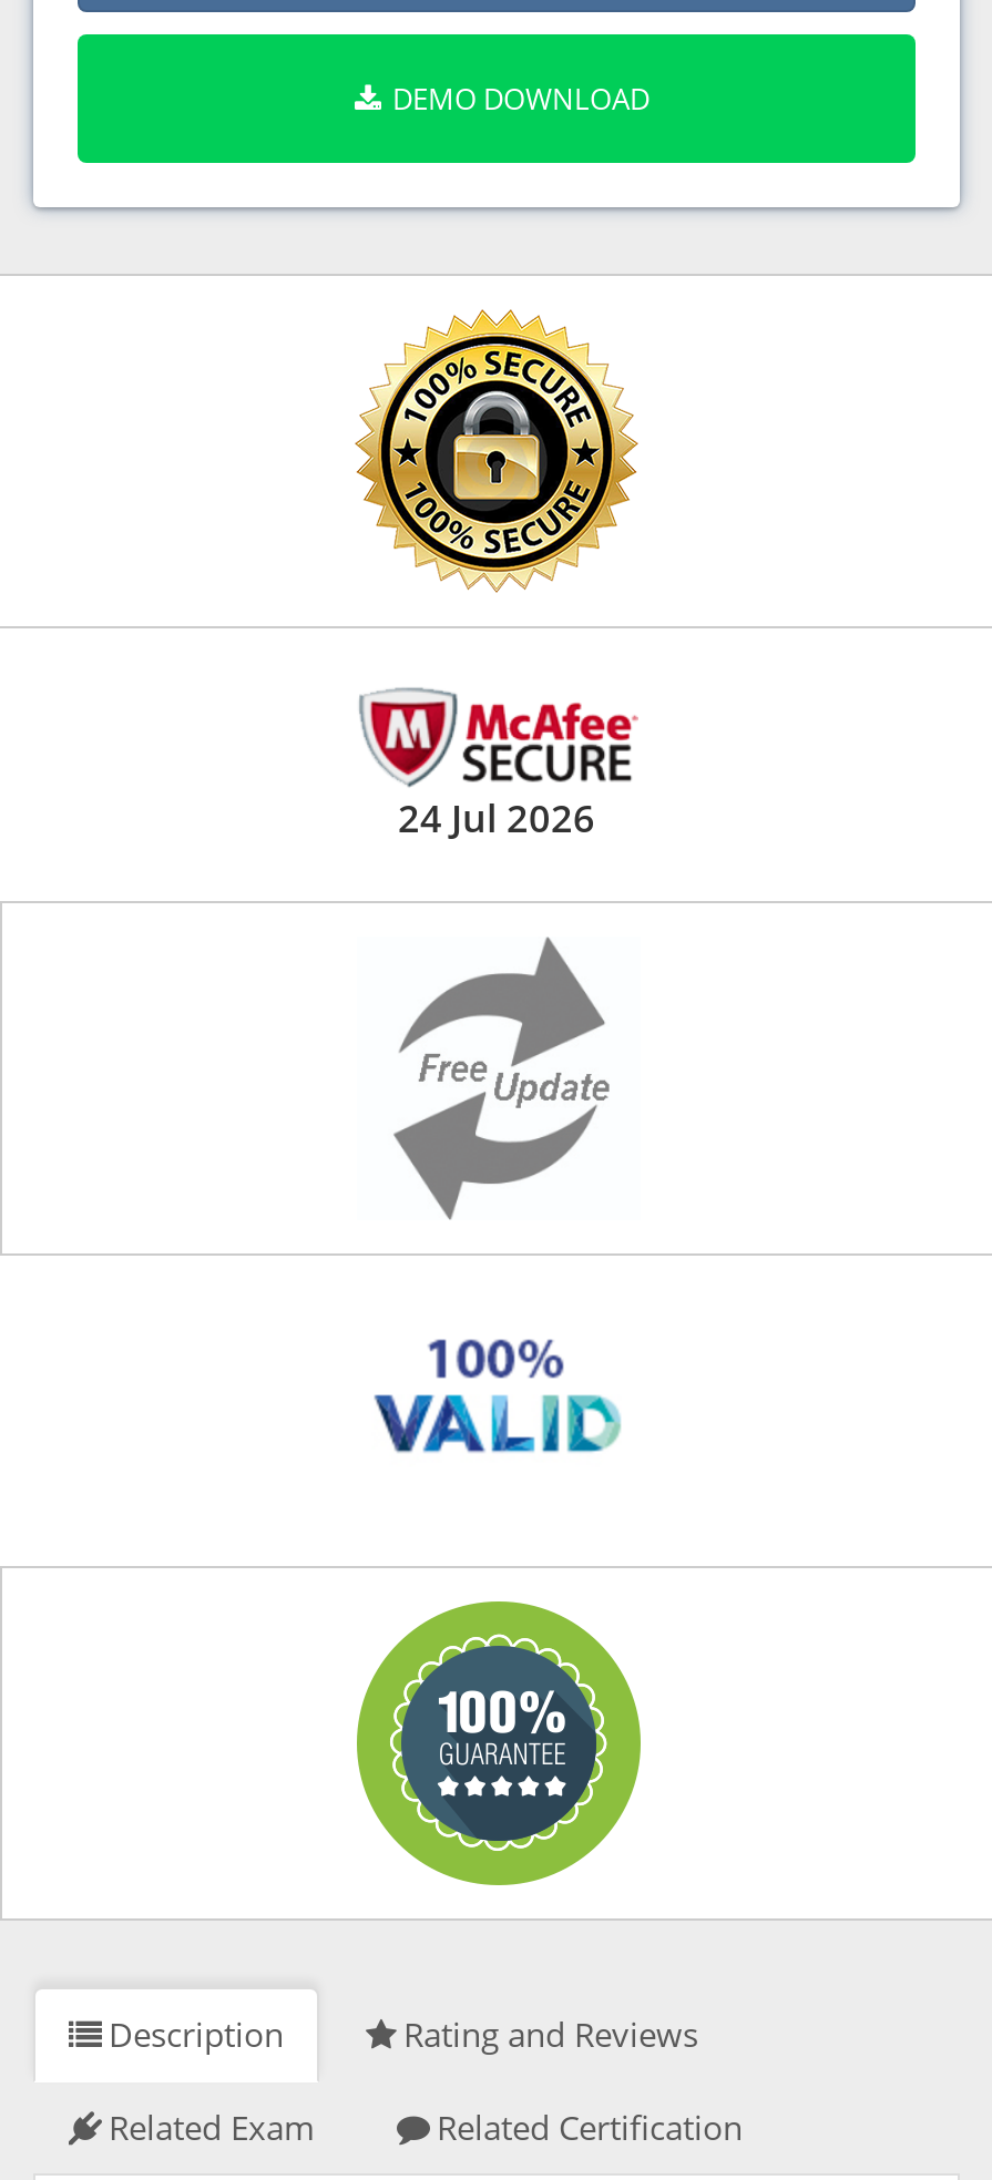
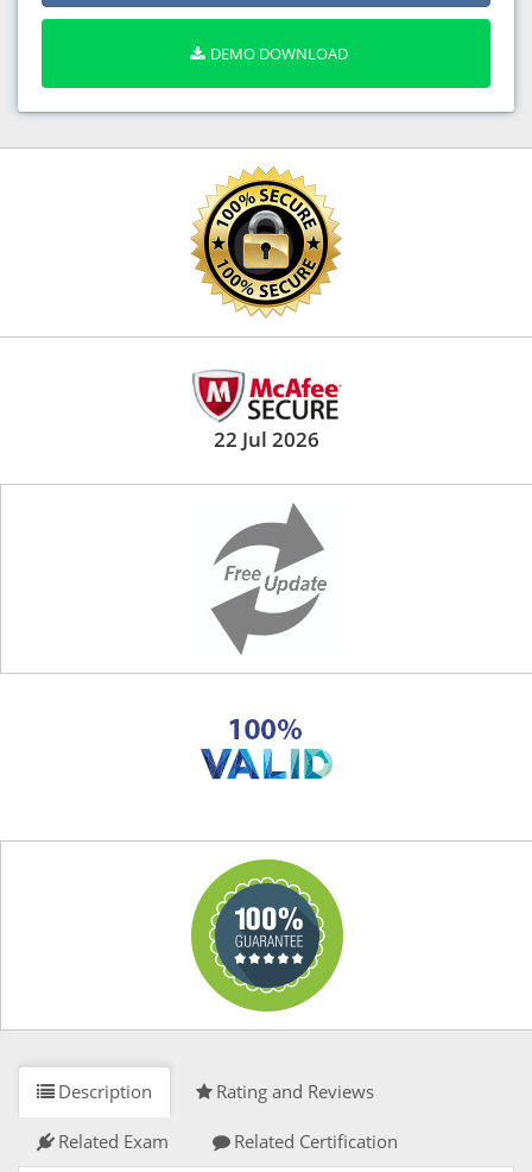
- 24 Jul 2026
+ 22 Jul 2026
